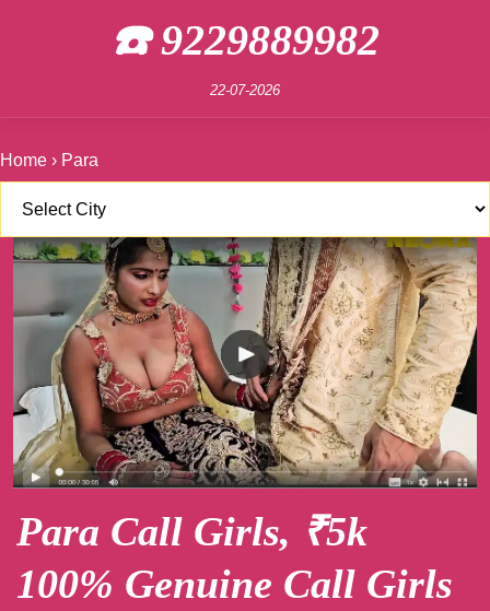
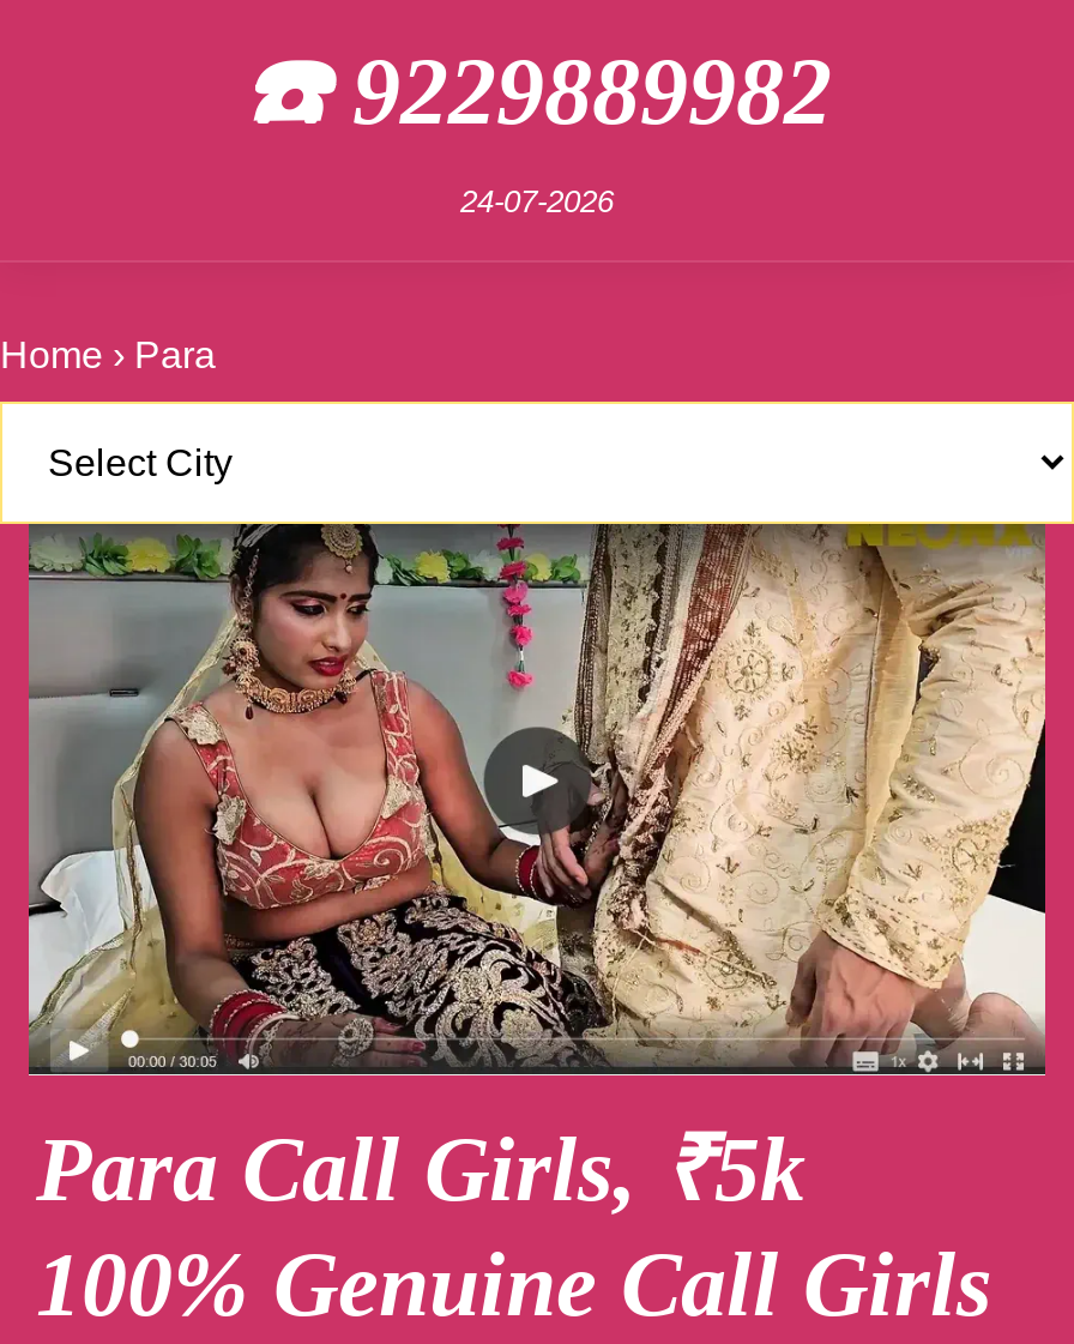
- 22-07-2026
+ 24-07-2026
